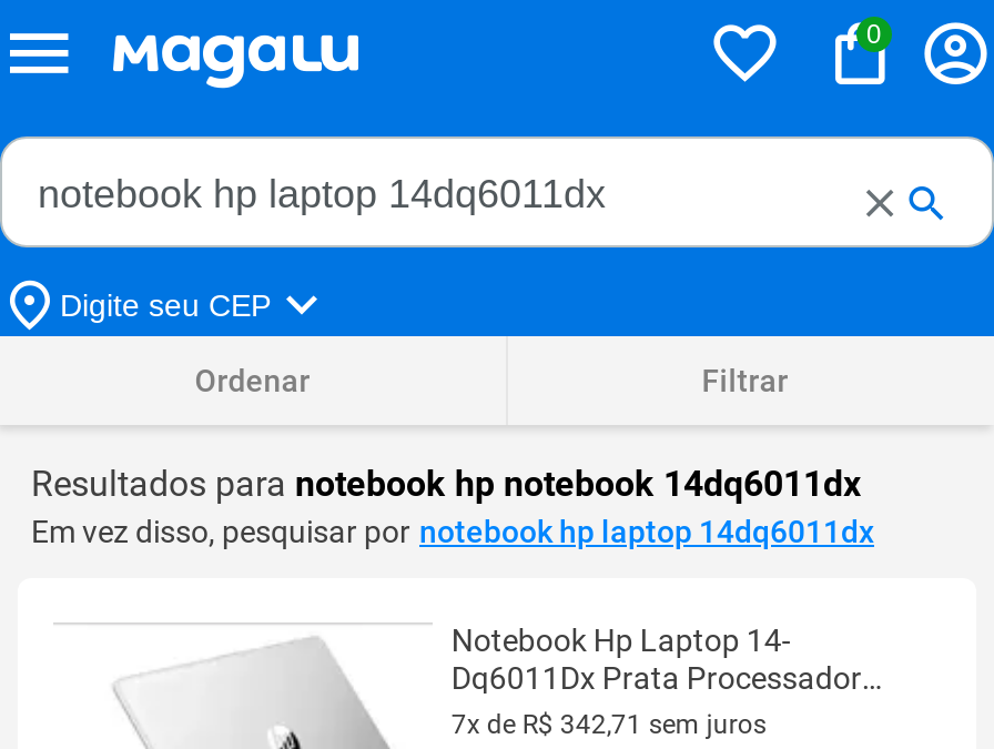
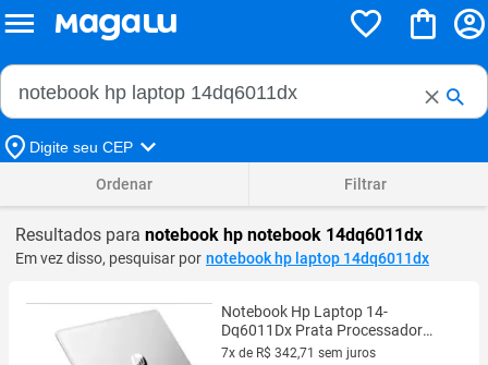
- 0
